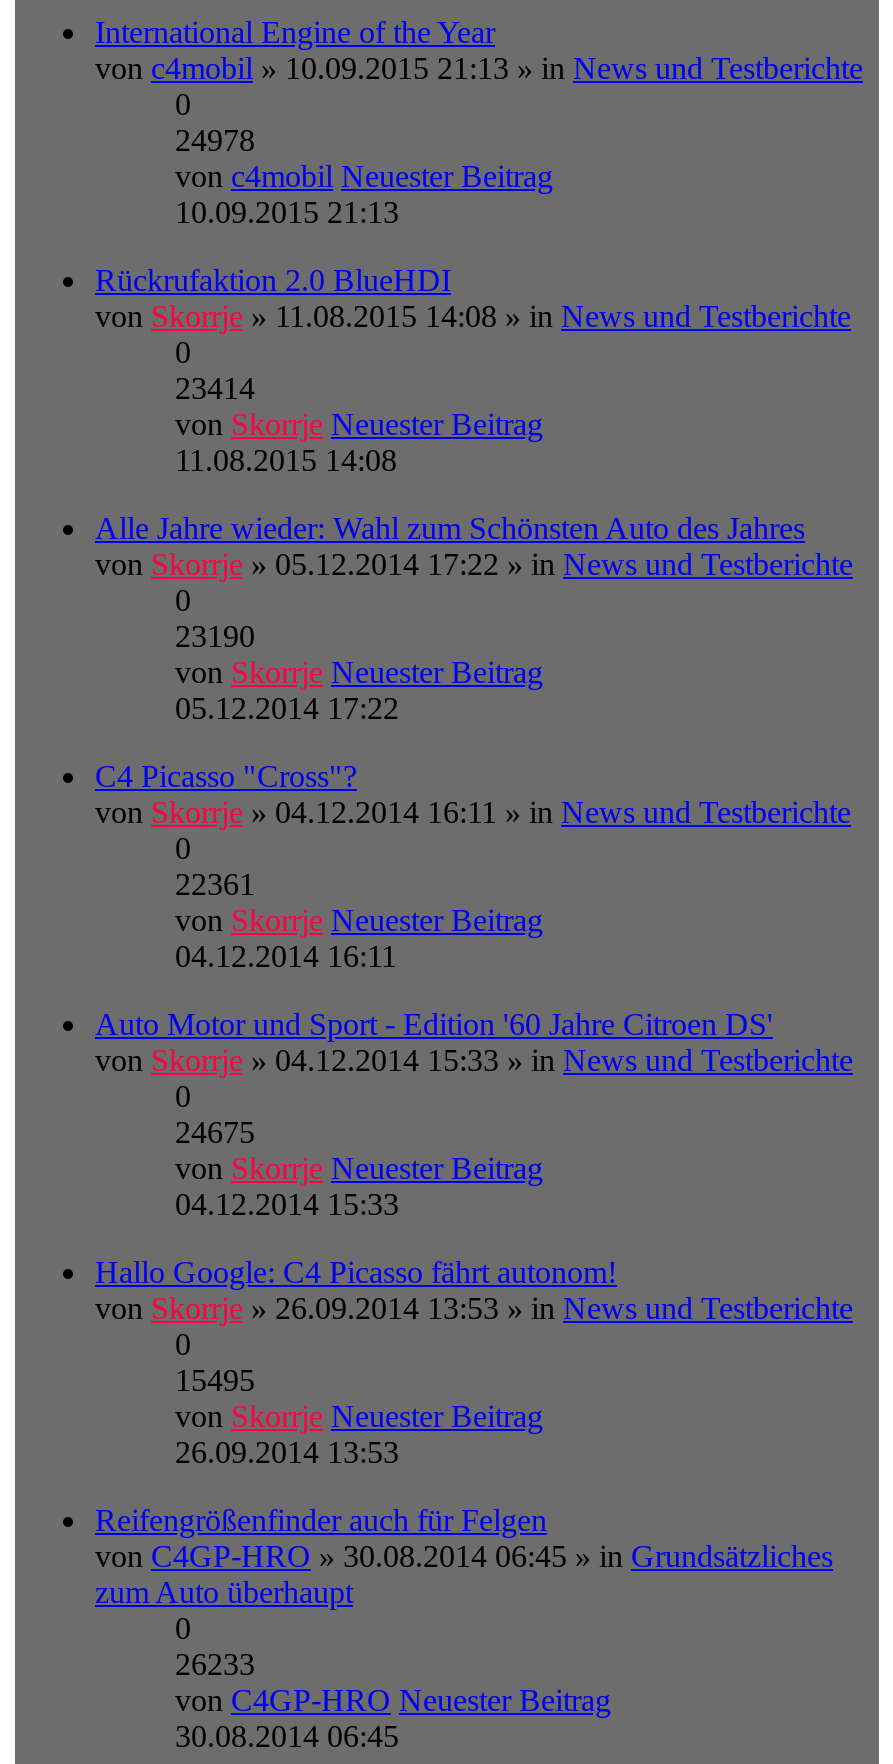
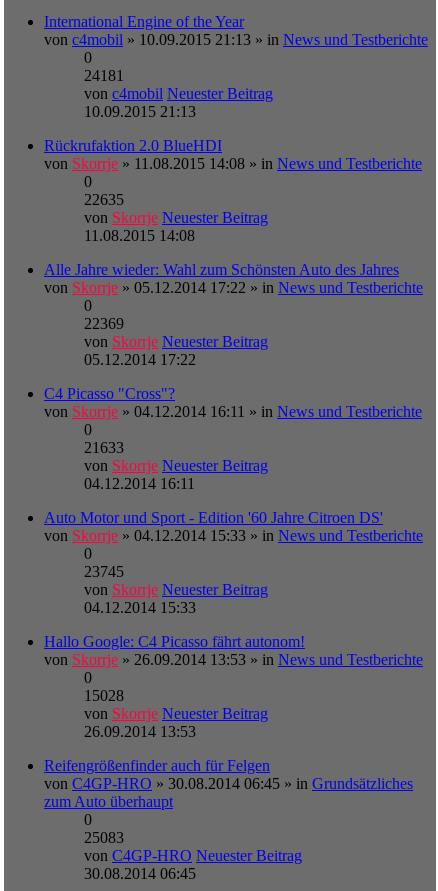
- 24978
+ 24181

- 23414
+ 22635

- 23190
+ 22369

- 22361
+ 21633

- 24675
+ 23745

- 15495
+ 15028

- 26233
+ 25083
